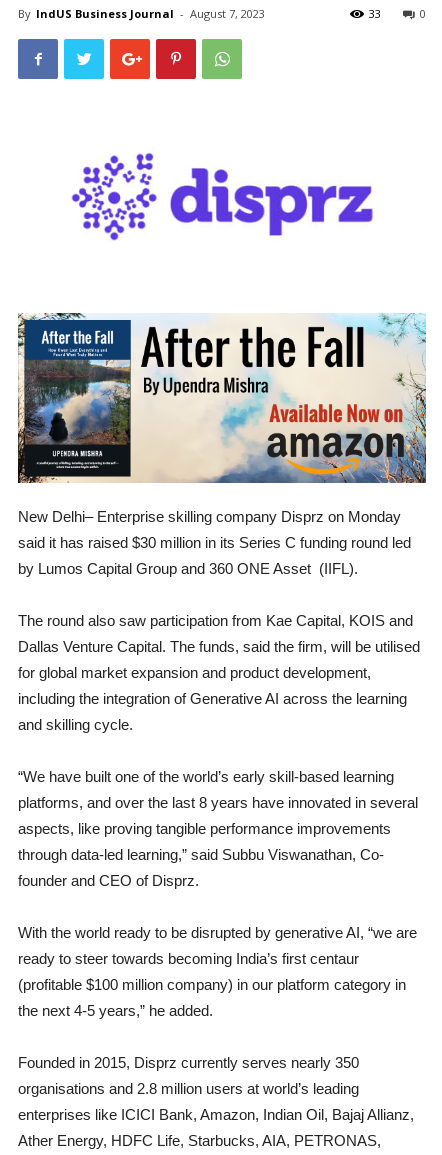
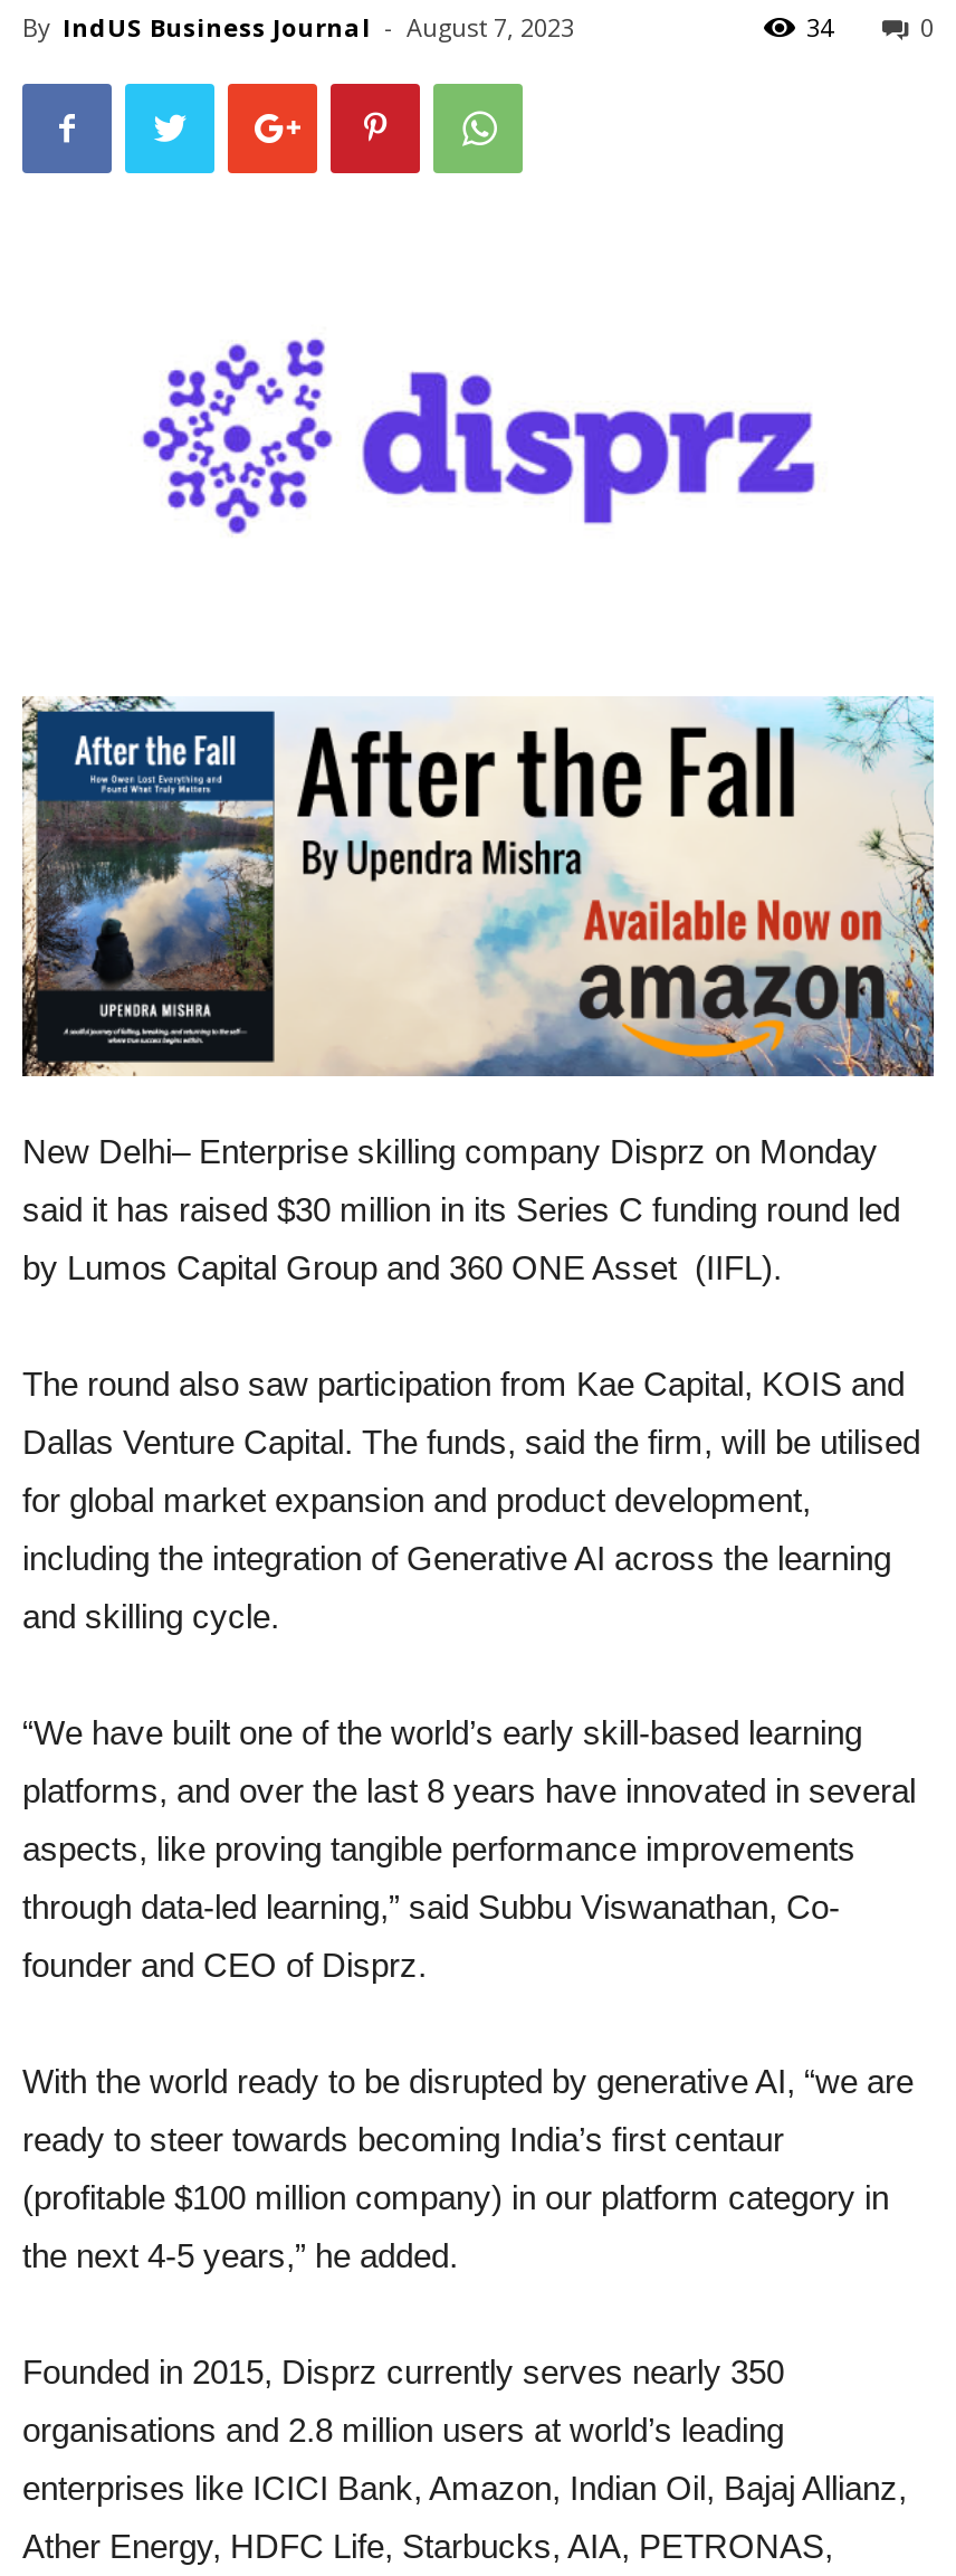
- 33
+ 34
